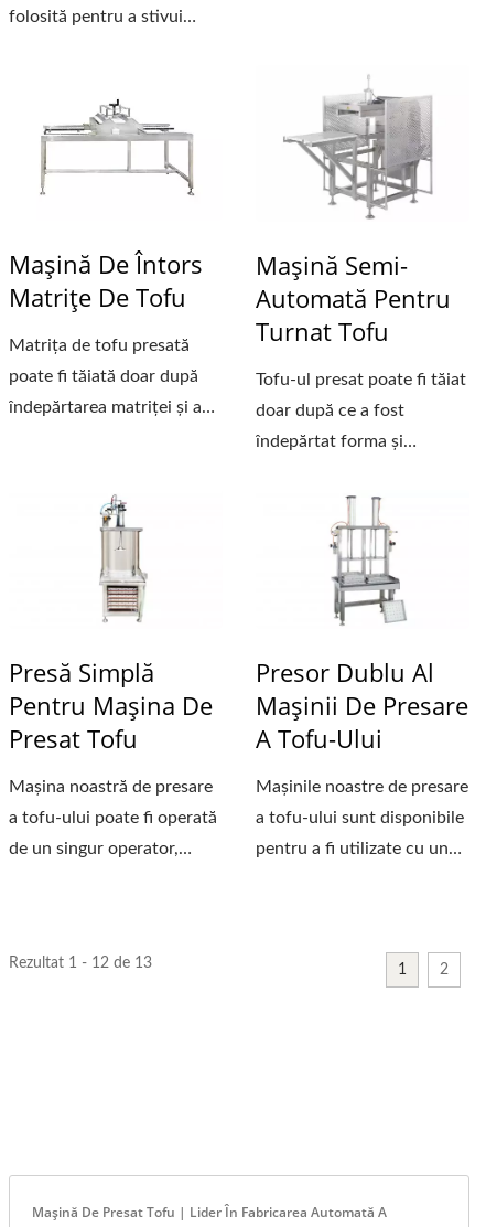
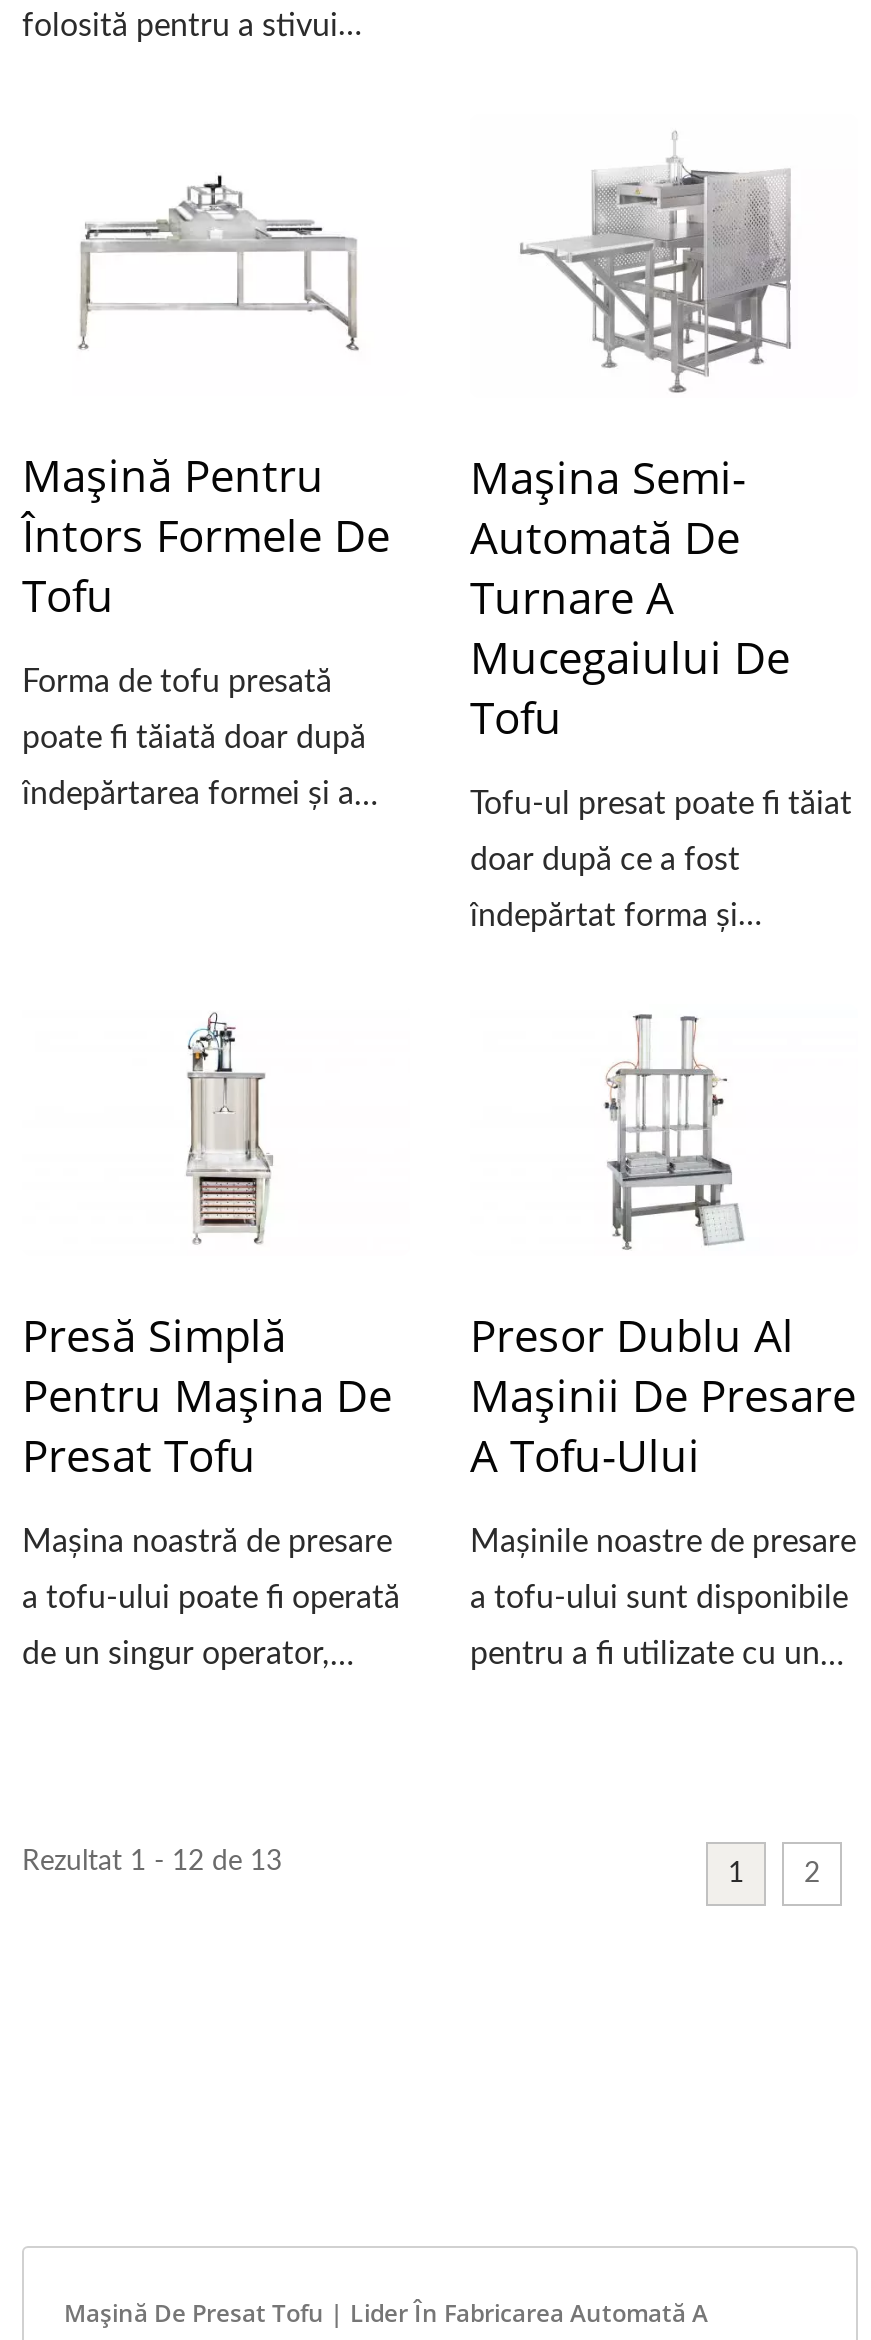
- Mașină De Întors
- Matrițe De Tofu
+ Mașină Pentru
+ Întors Formele De
+ Tofu

- Mașină Semi-
- Automată Pentru
- Turnat Tofu
+ Mașina Semi-
+ Automată De
+ Turnare A
+ Mucegaiului De
+ Tofu

- Matrița de tofu presată
+ Forma de tofu presată

- îndepărtarea matriței și a
+ îndepărtarea formei și a
